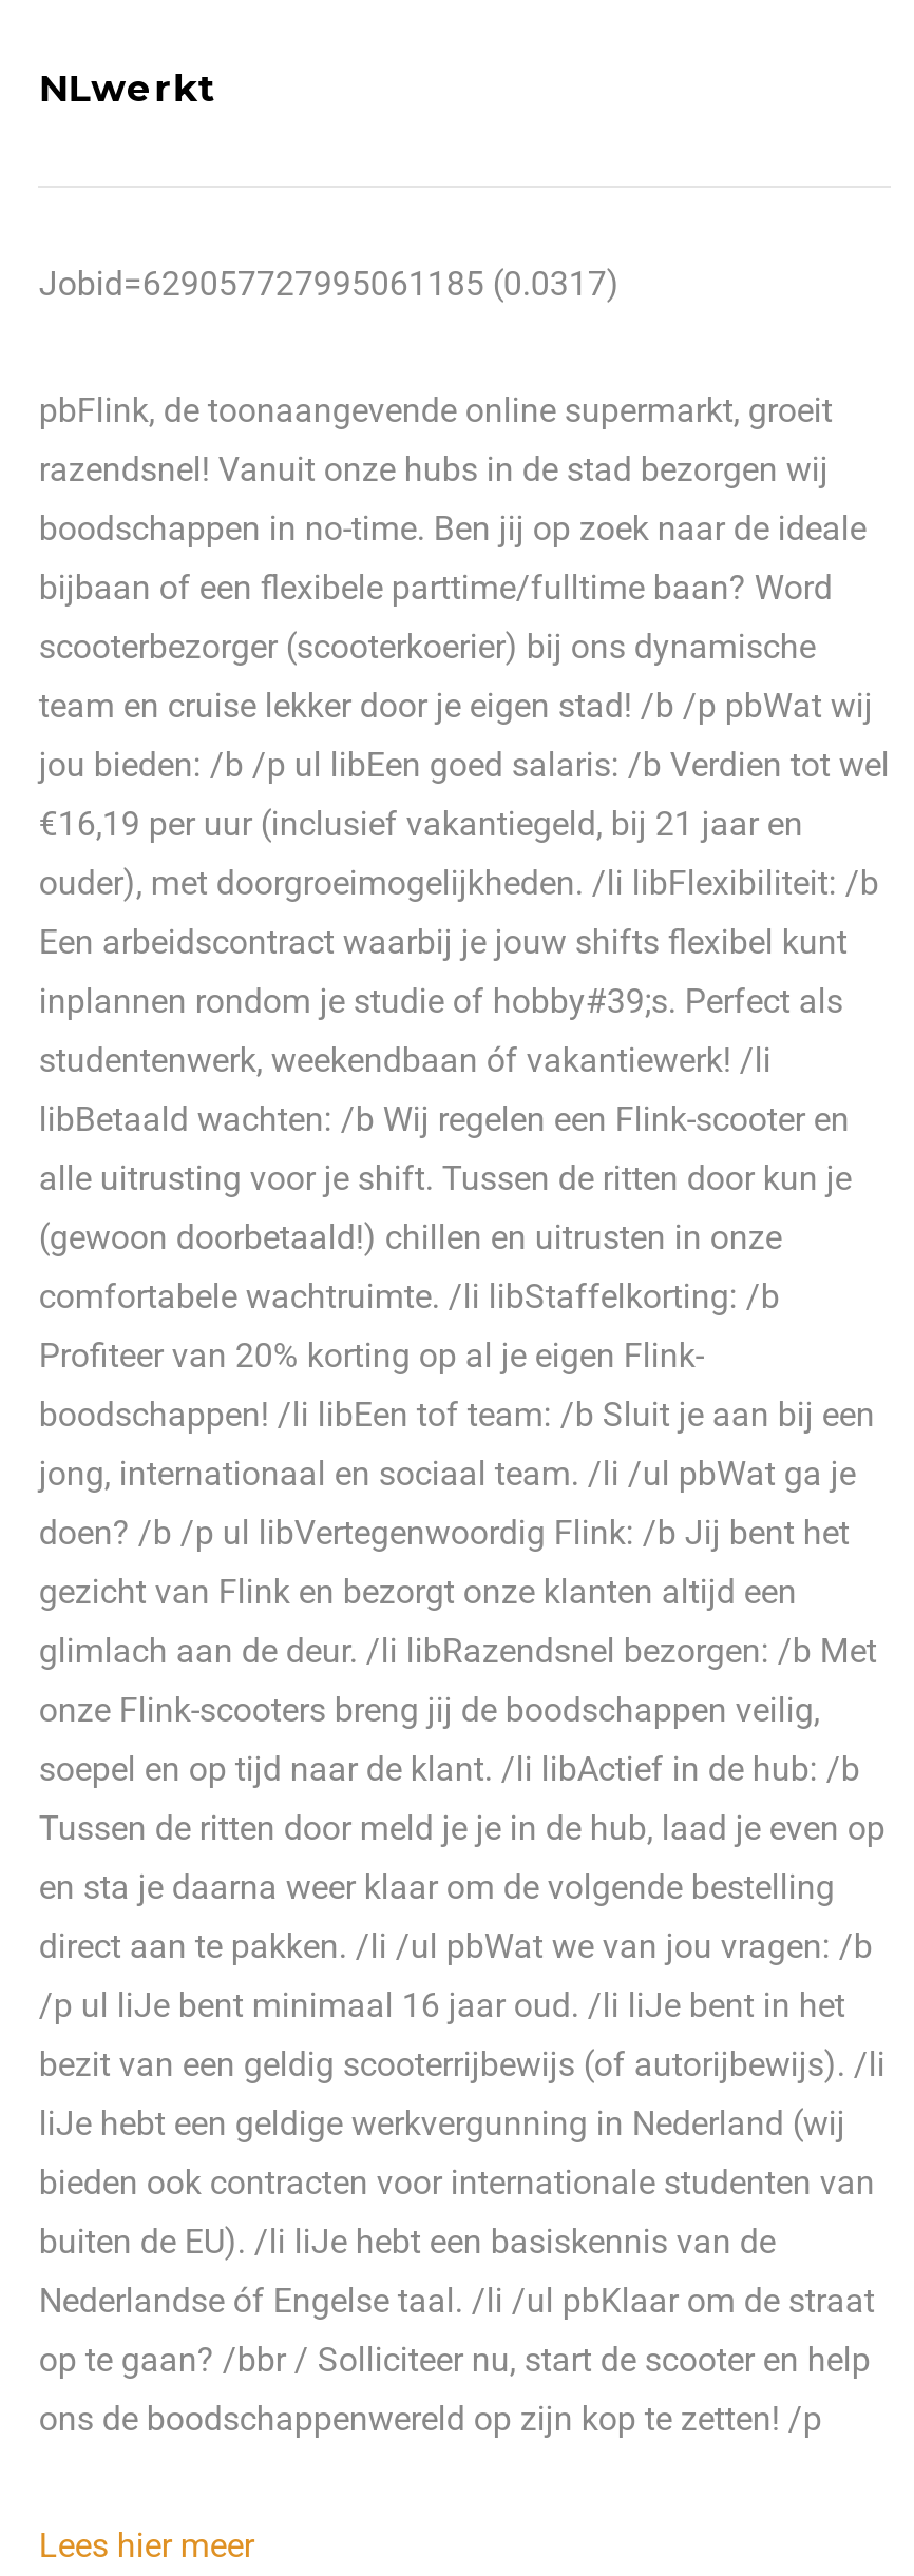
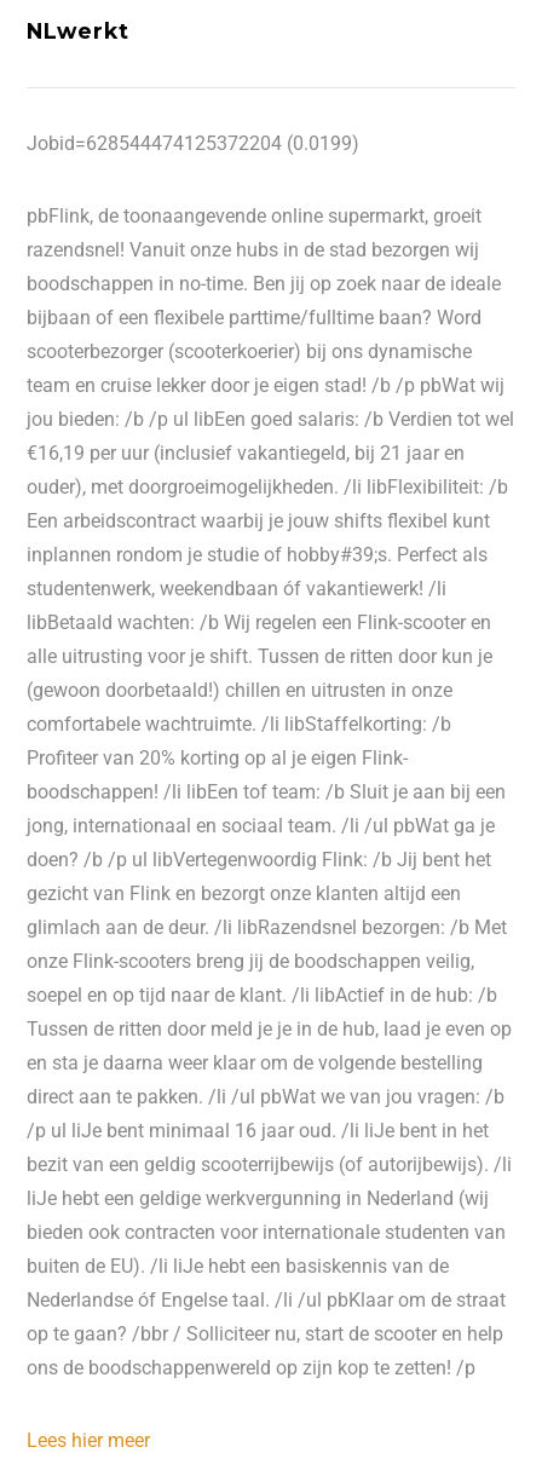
- Jobid=629057727995061185 (0.0317)
+ Jobid=628544474125372204 (0.0199)
